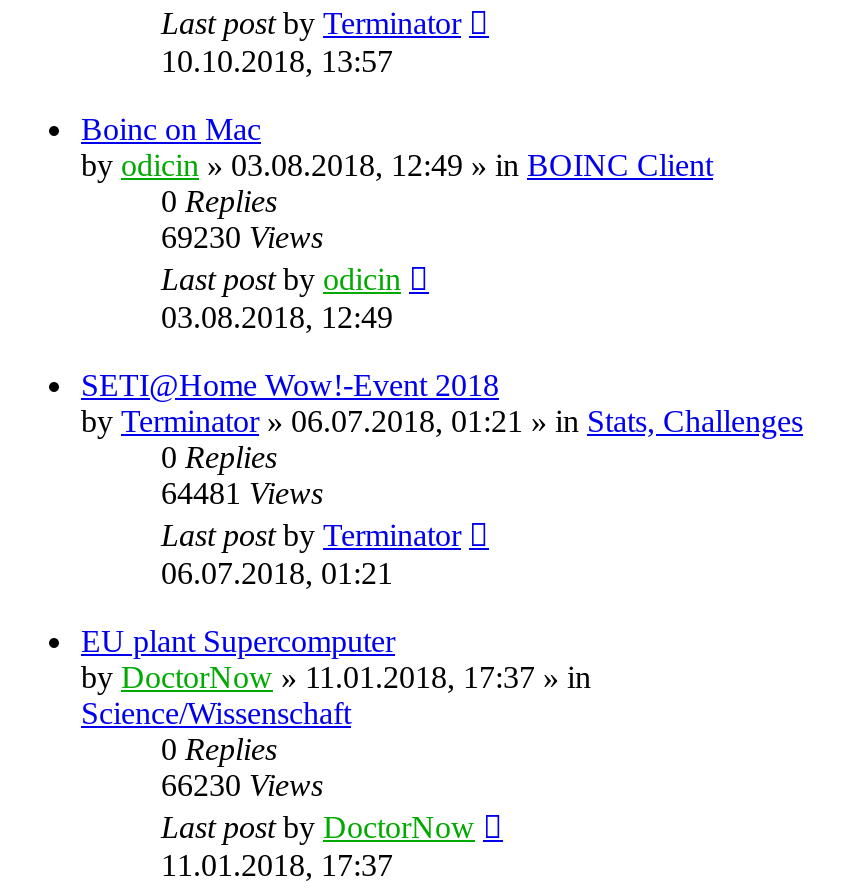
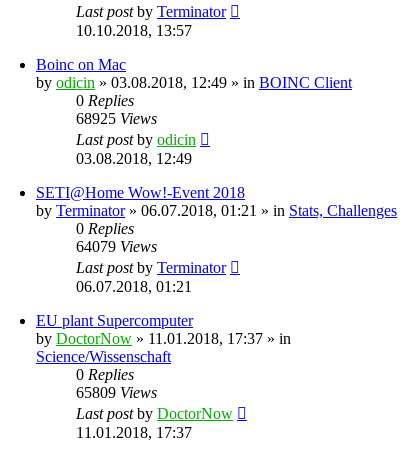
- 69230 Views
+ 68925 Views

- 64481 Views
+ 64079 Views

- 66230 Views
+ 65809 Views
